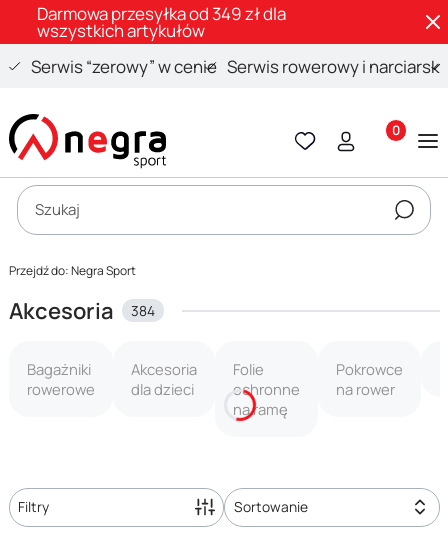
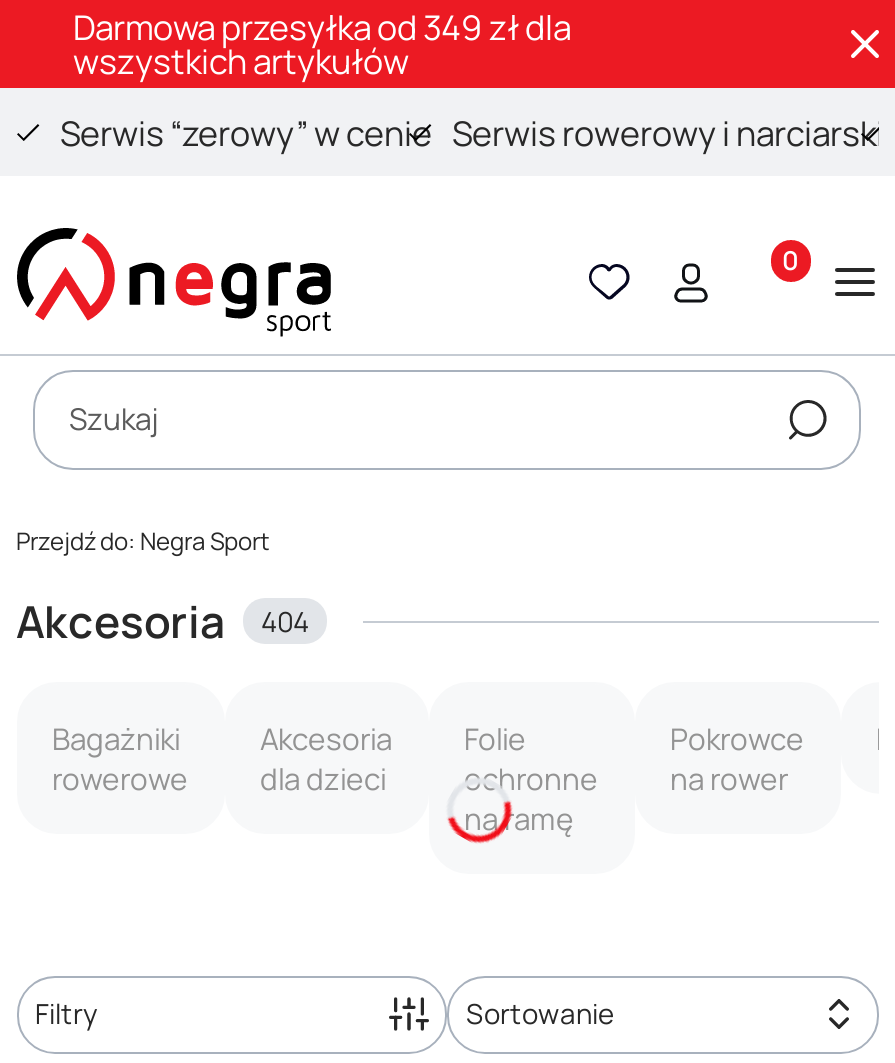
- Akcesoria 384
+ Akcesoria 404
